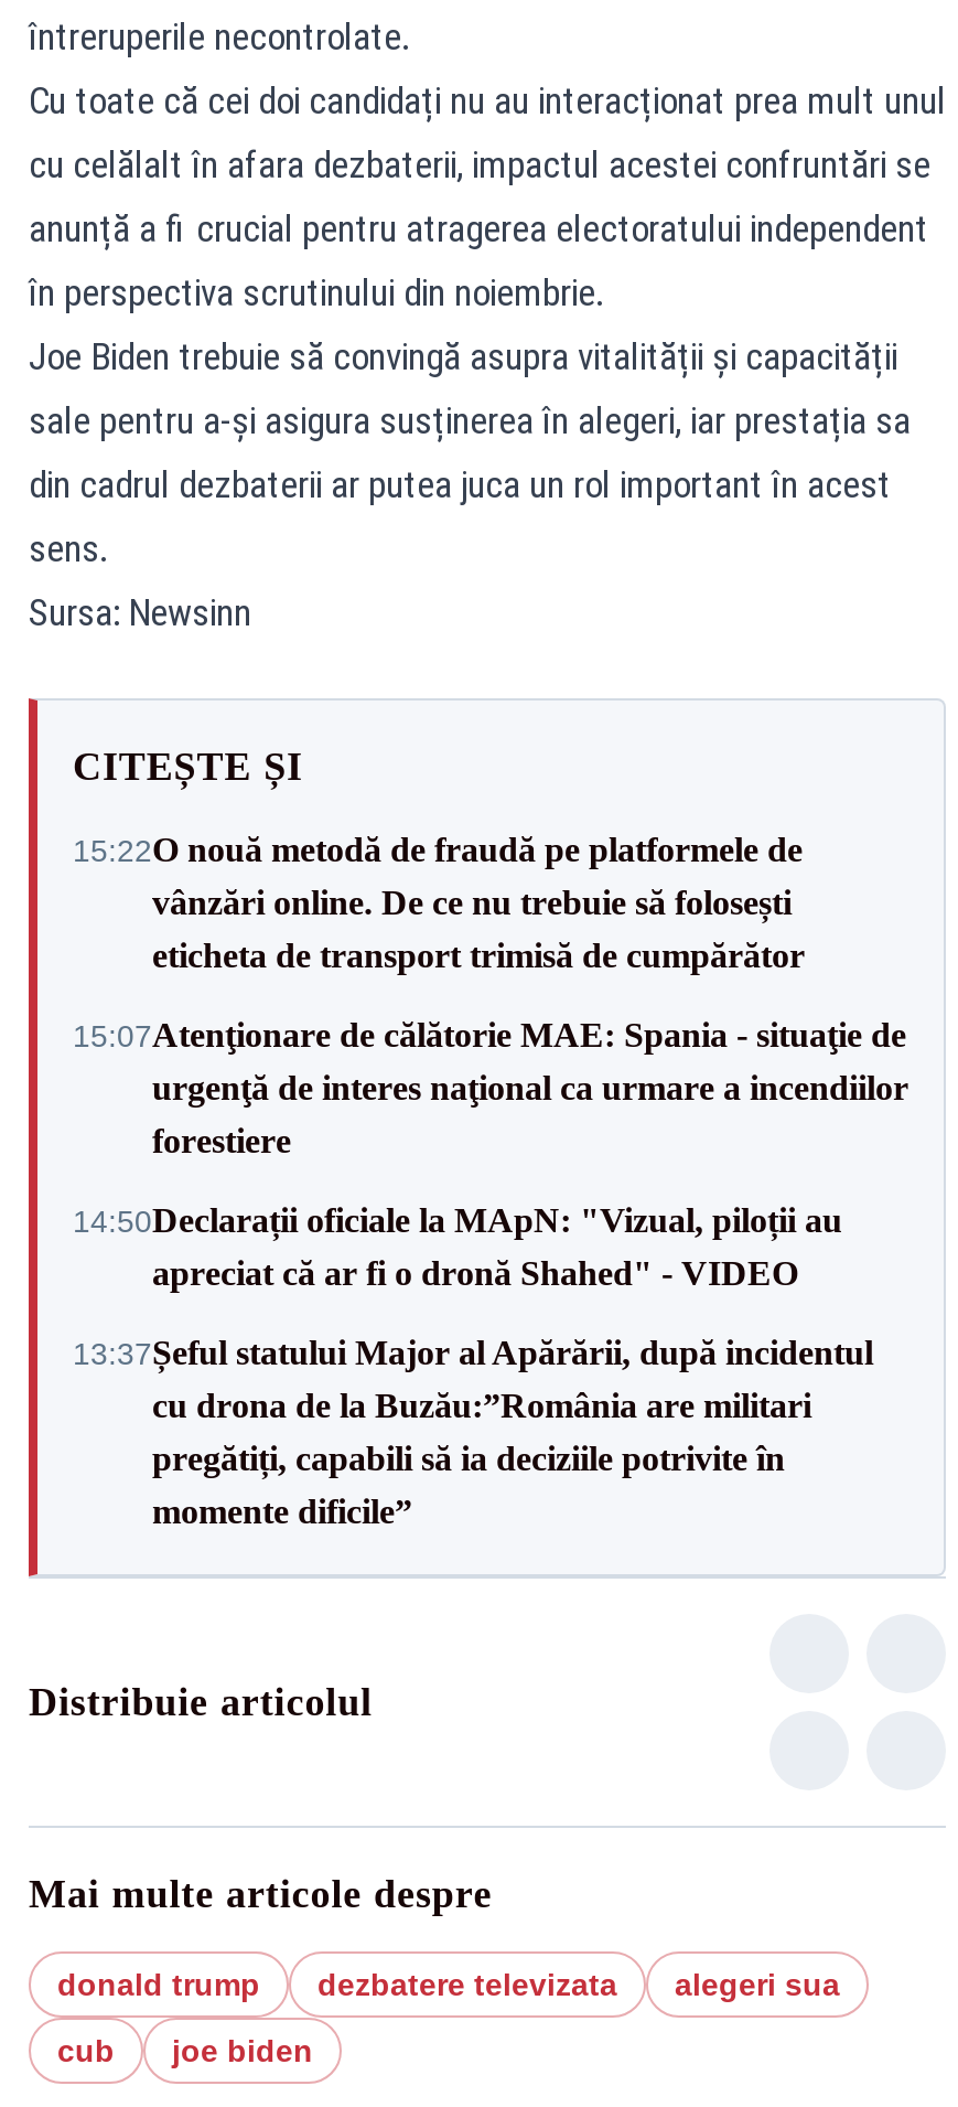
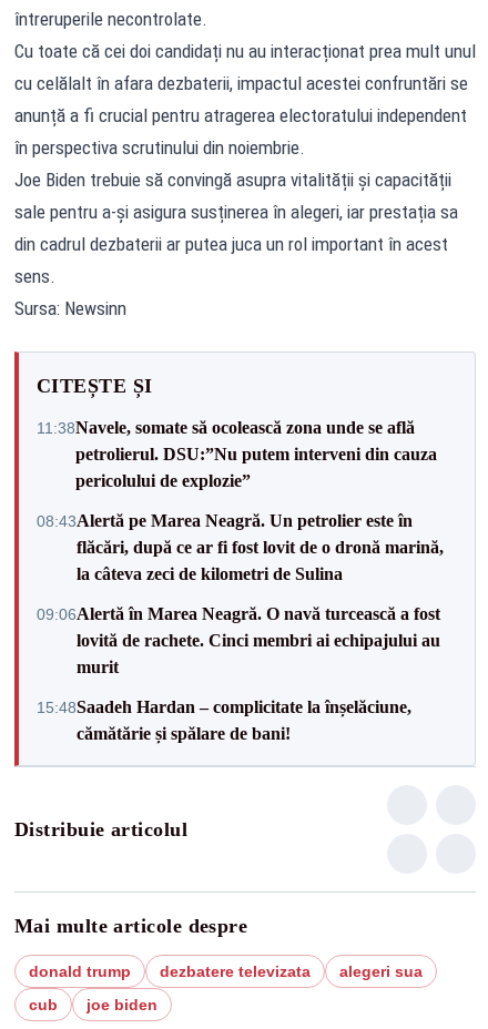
- 15:22O nouă metodă de fraudă pe platformele de
- vânzări online. De ce nu trebuie să folosești
- eticheta de transport trimisă de cumpărător
+ 11:38Navele, somate să ocolească zona unde se află
+ petrolierul. DSU:”Nu putem interveni din cauza
+ pericolului de explozie”

- 15:07Atenţionare de călătorie MAE: Spania - situaţie de
- urgenţă de interes naţional ca urmare a incendiilor
- forestiere
+ 08:43Alertă pe Marea Neagră. Un petrolier este în
+ flăcări, după ce ar fi fost lovit de o dronă marină,
+ la câteva zeci de kilometri de Sulina

- 14:50Declarații oficiale la MApN: "Vizual, piloții au
- apreciat că ar fi o dronă Shahed" - VIDEO
+ 09:06Alertă în Marea Neagră. O navă turcească a fost
+ lovită de rachete. Cinci membri ai echipajului au
+ murit

- 13:37Șeful statului Major al Apărării, după incidentul
- cu drona de la Buzău:”România are militari
- pregătiți, capabili să ia deciziile potrivite în
- momente dificile”
+ 15:48Saadeh Hardan – complicitate la înșelăciune,
+ cămătărie și spălare de bani!
